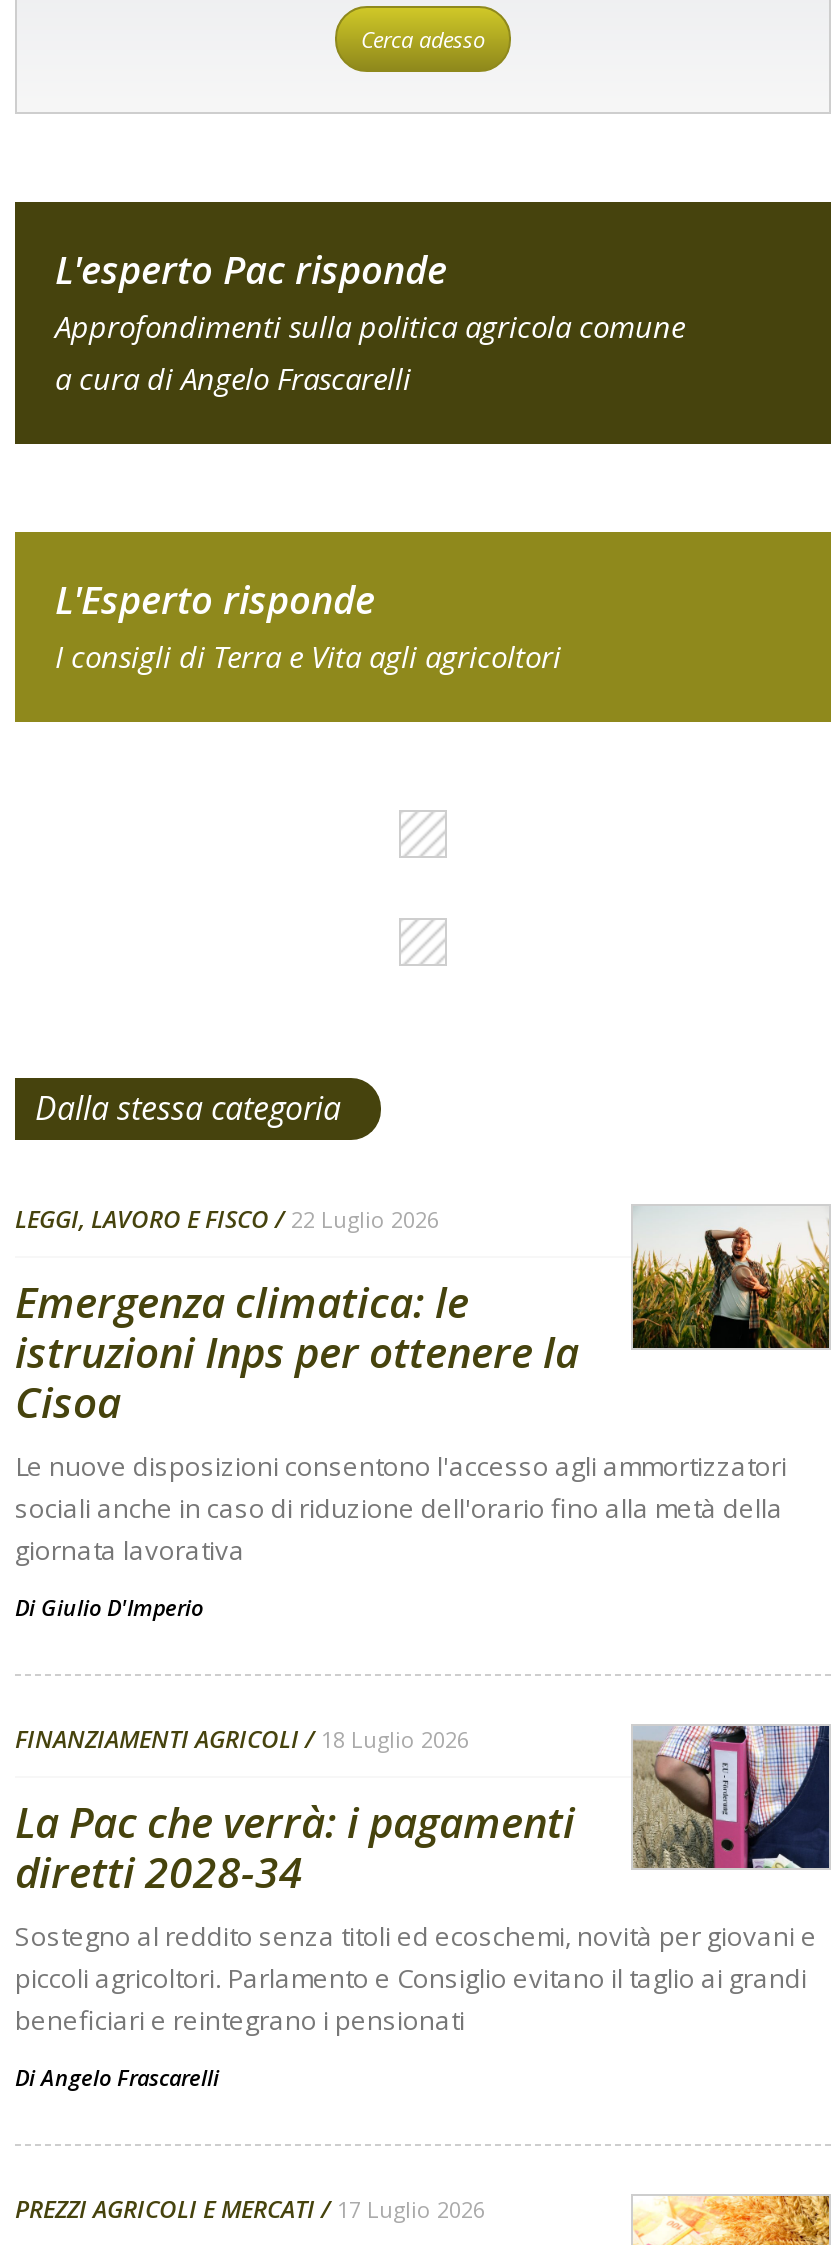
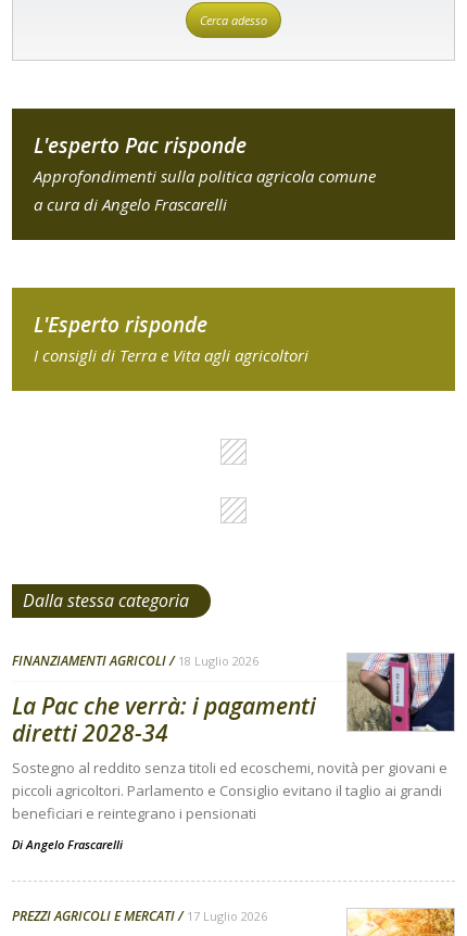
- [image]
- LEGGI, LAVORO E FISCO
- 22 Luglio 2026
- Emergenza climatica: le
- istruzioni Inps per ottenere la
- Cisoa
- Le nuove disposizioni consentono l'accesso agli ammortizzatori
- sociali anche in caso di riduzione dell'orario fino alla metà della
- giornata lavorativa
- Di Giulio D'Imperio
